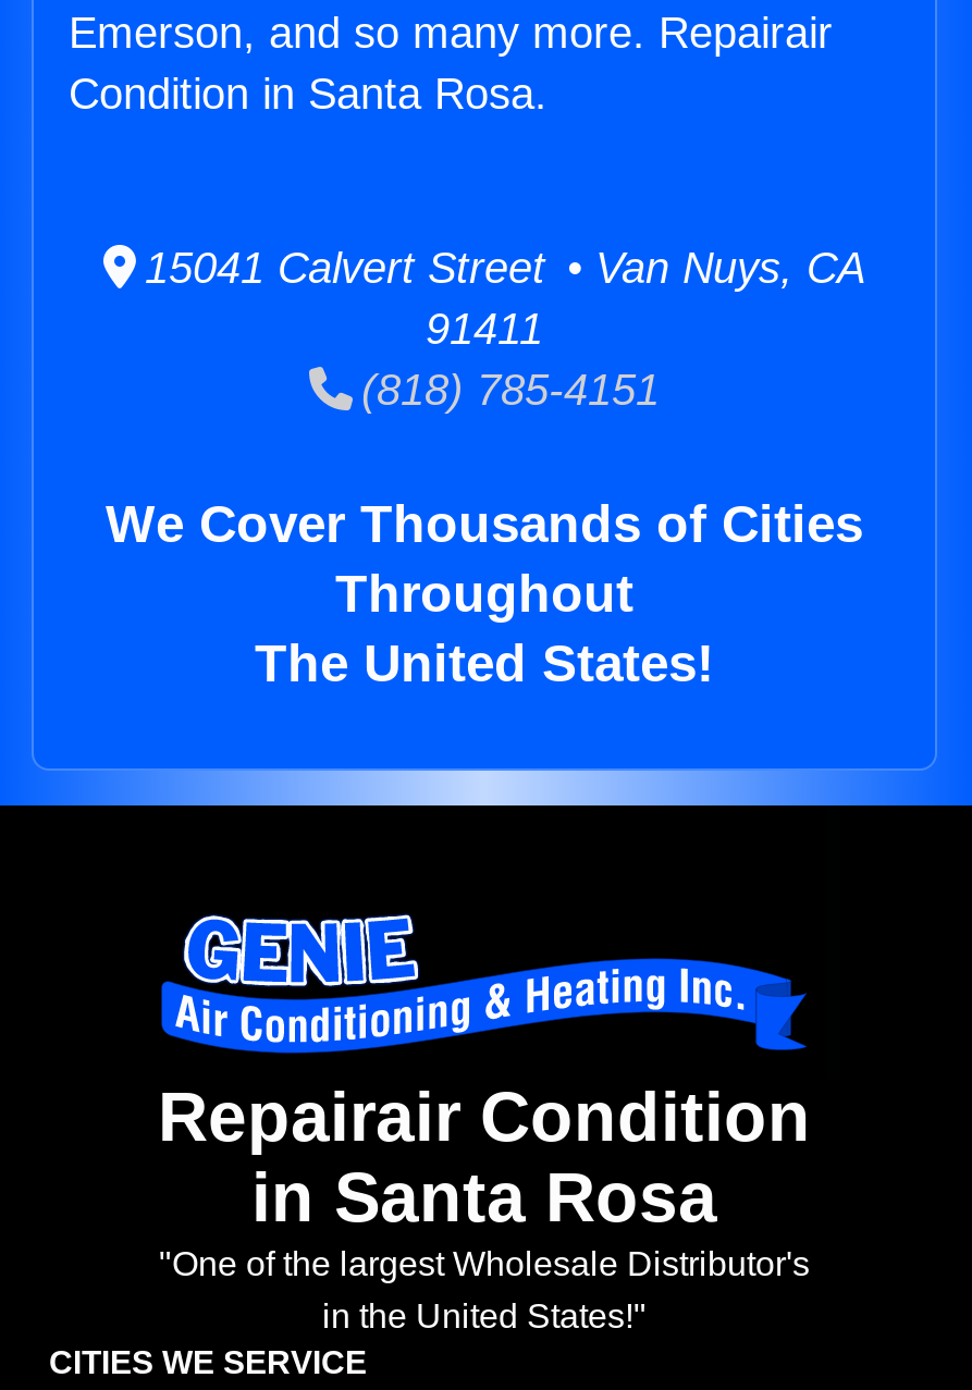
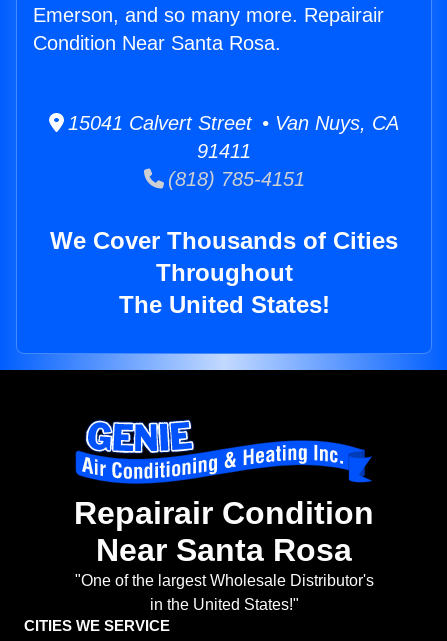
- Condition in Santa Rosa.
+ Condition Near Santa Rosa.

- in Santa Rosa
+ Near Santa Rosa
